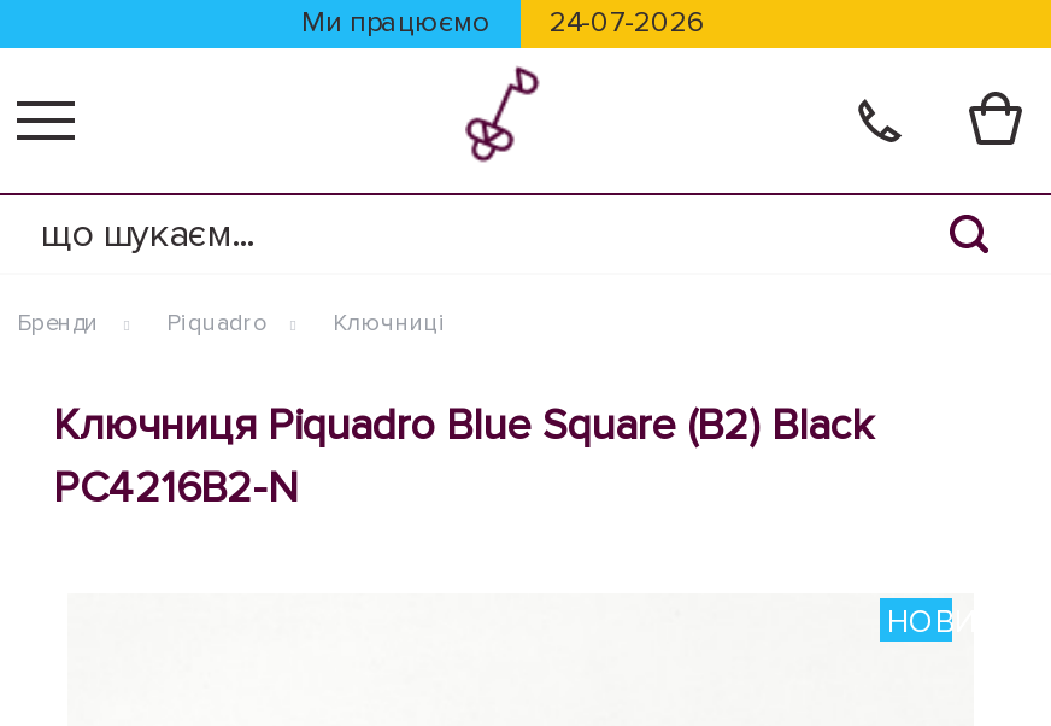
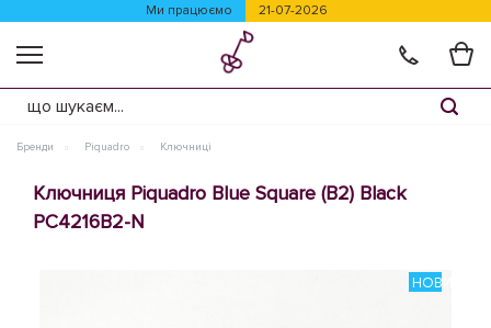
- Ми працюємо 24-07-2026
+ Ми працюємо 21-07-2026
